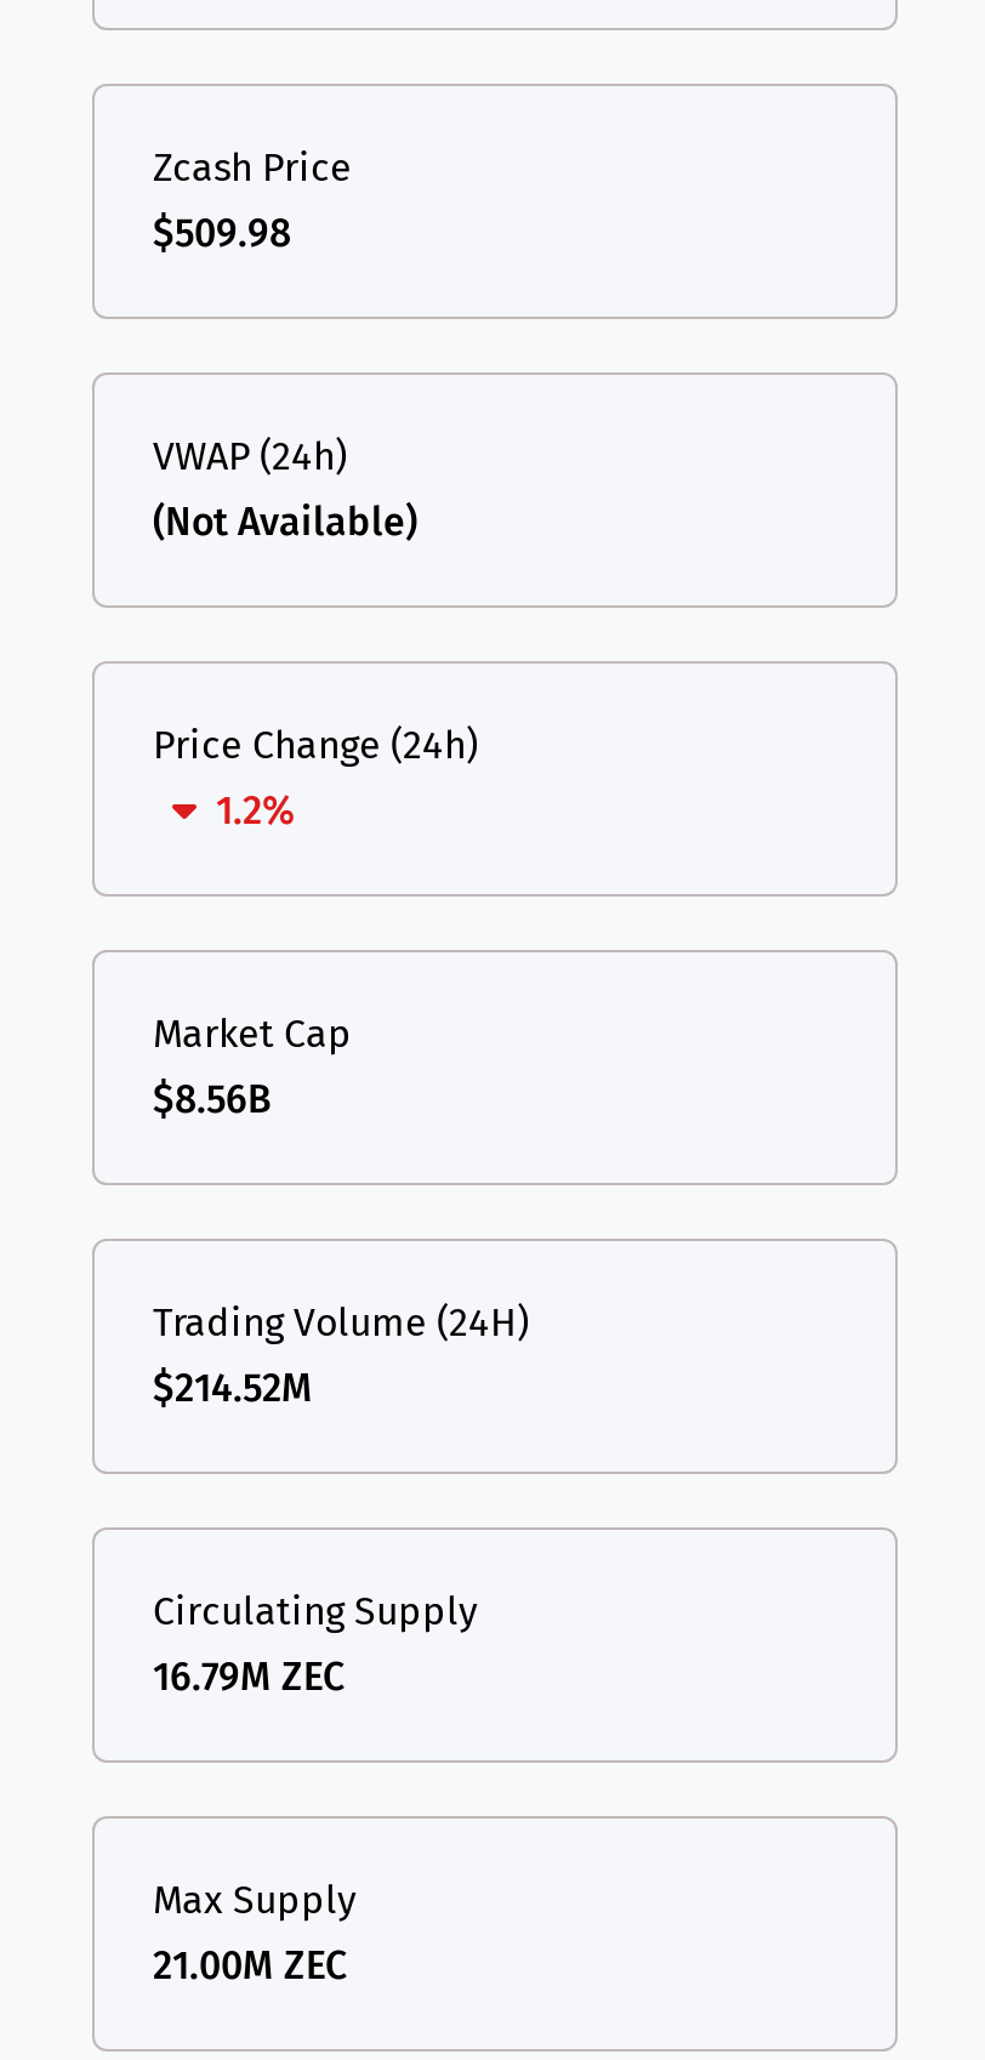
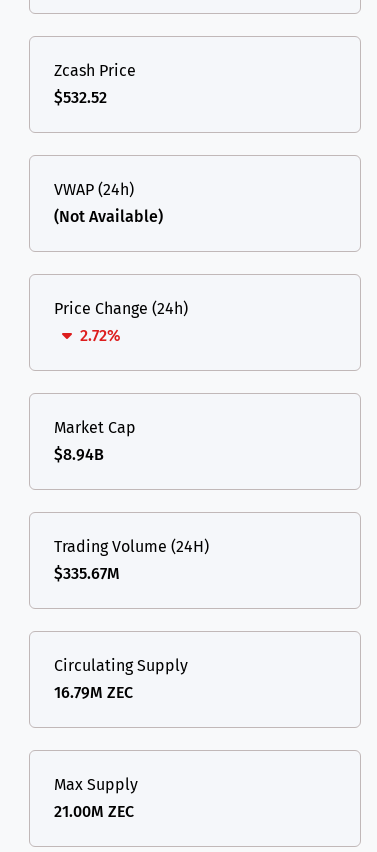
- $509.98
+ $532.52

- 1.2%
+ 2.72%

- $8.56B
+ $8.94B

- $214.52M
+ $335.67M
